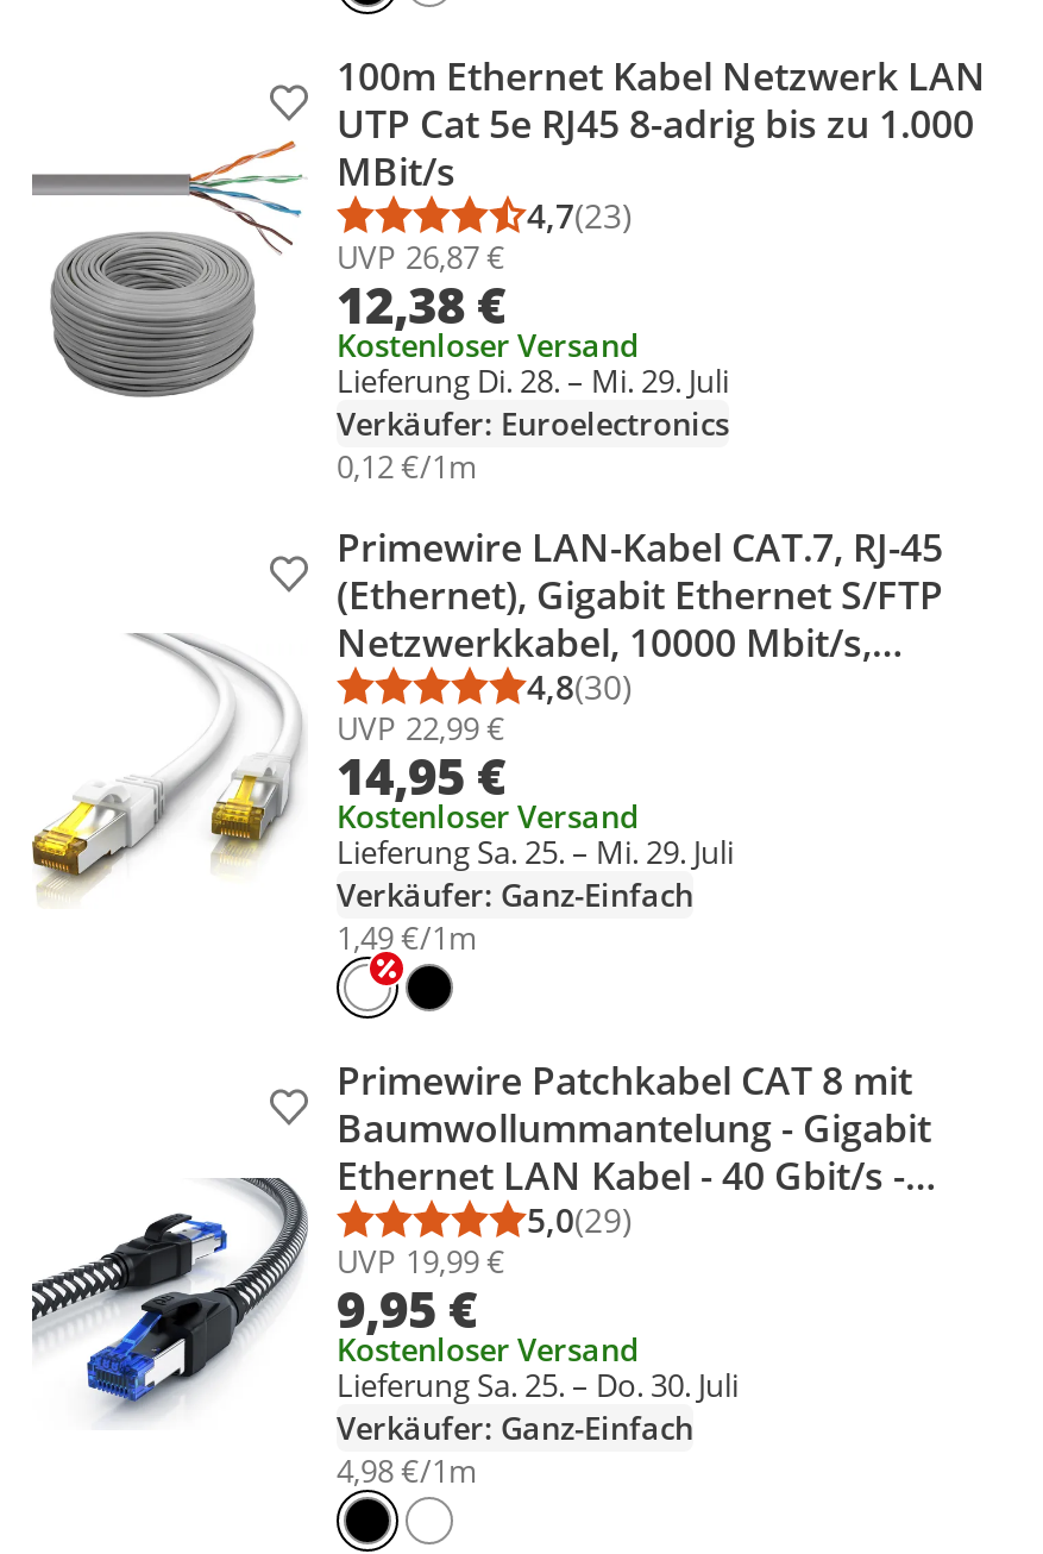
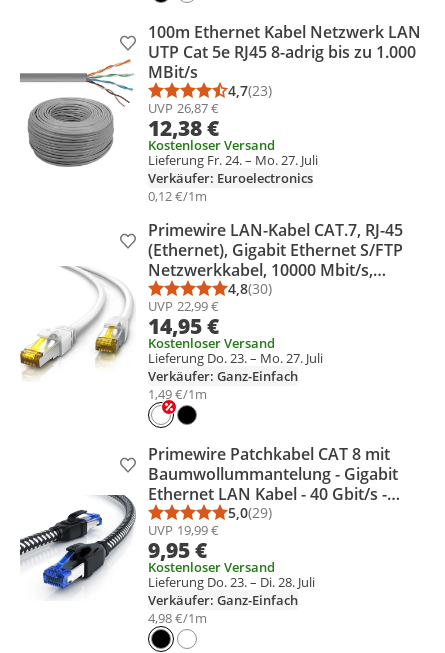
- Lieferung Di. 28. – Mi. 29. Juli
+ Lieferung Fr. 24. – Mo. 27. Juli

- Lieferung Sa. 25. – Mi. 29. Juli
+ Lieferung Do. 23. – Mo. 27. Juli

- Lieferung Sa. 25. – Do. 30. Juli
+ Lieferung Do. 23. – Di. 28. Juli
